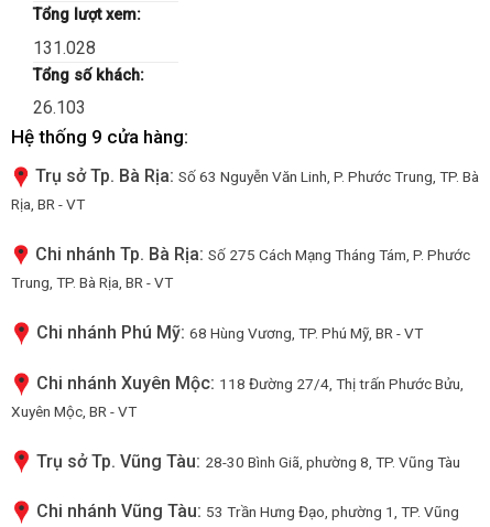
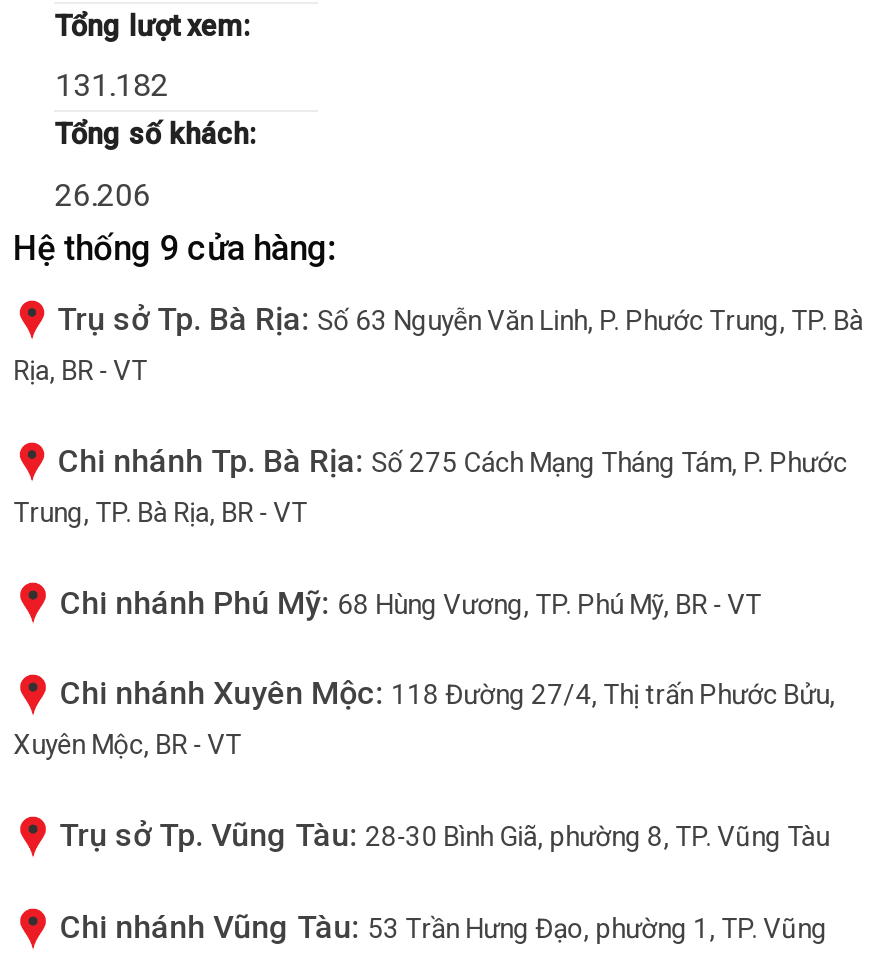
- 131.028
+ 131.182

- 26.103
+ 26.206
